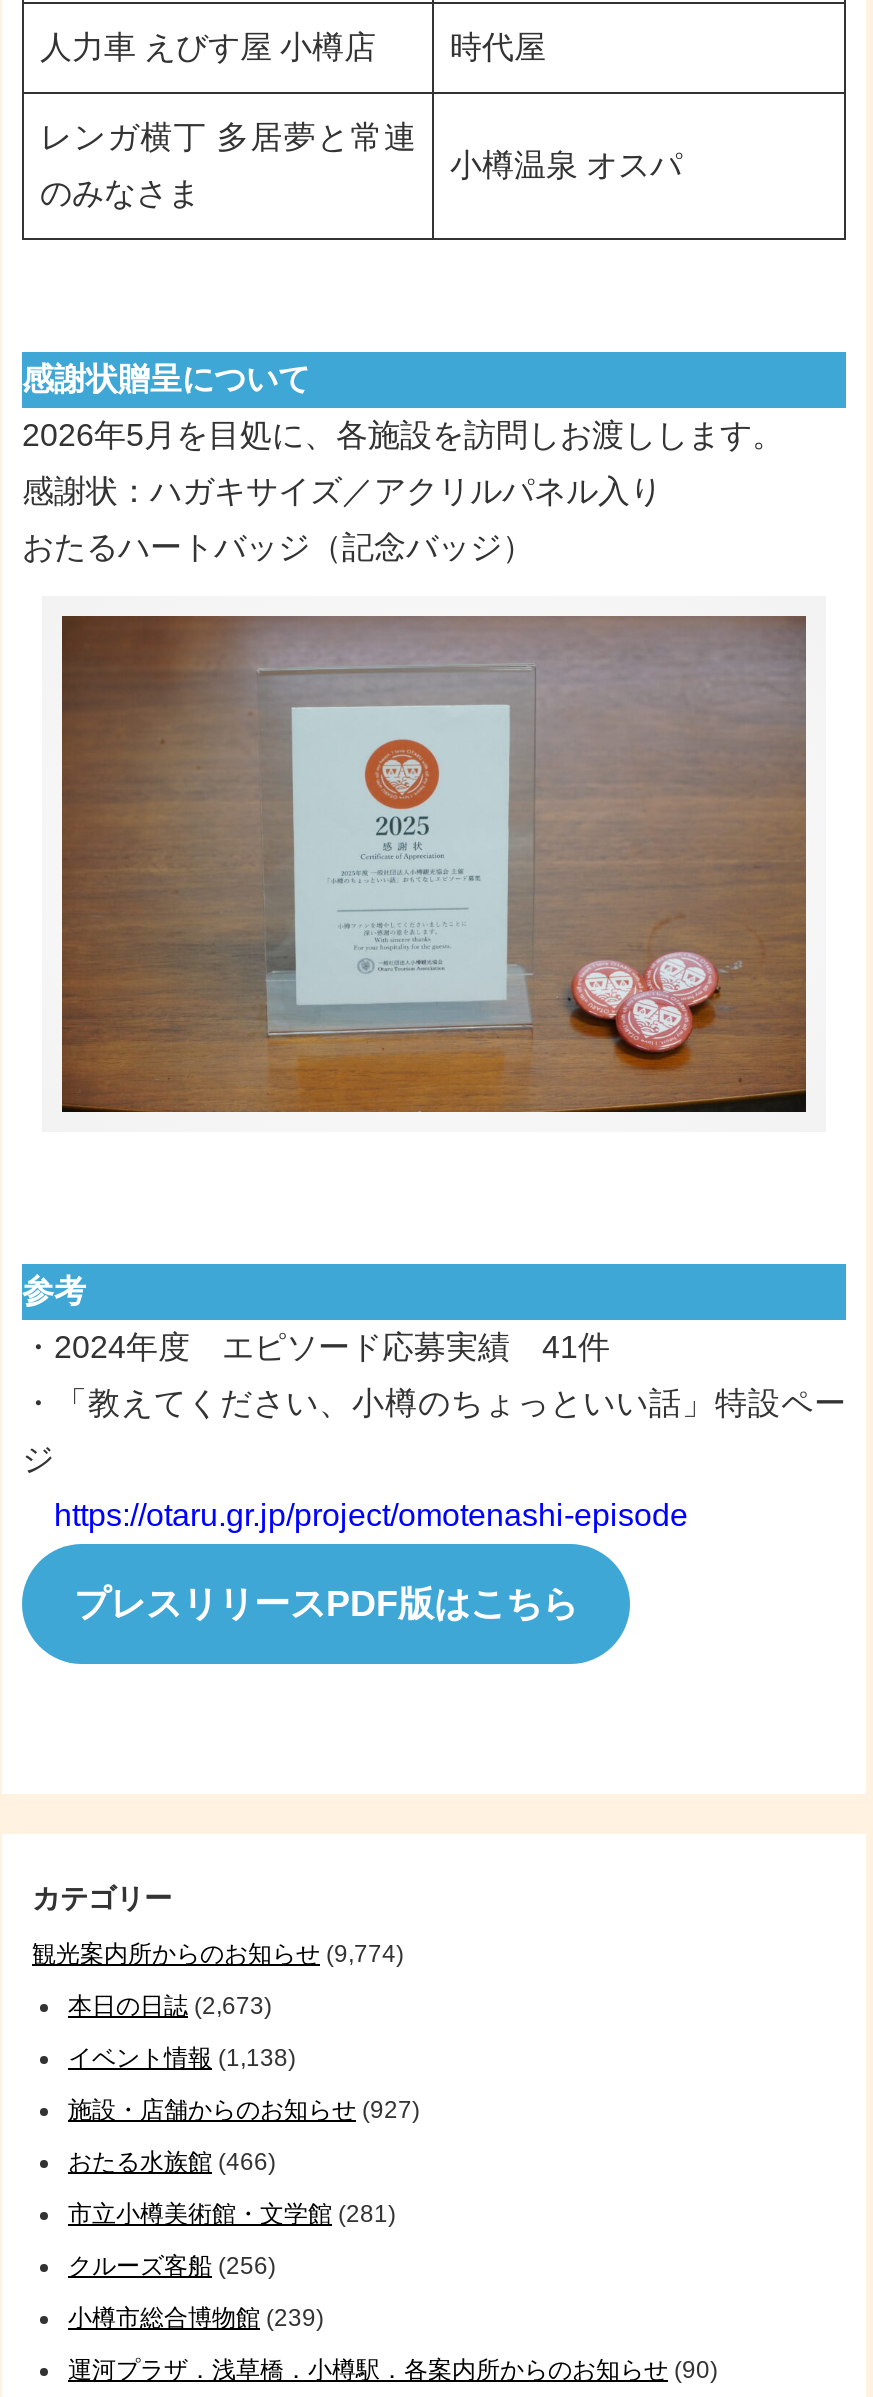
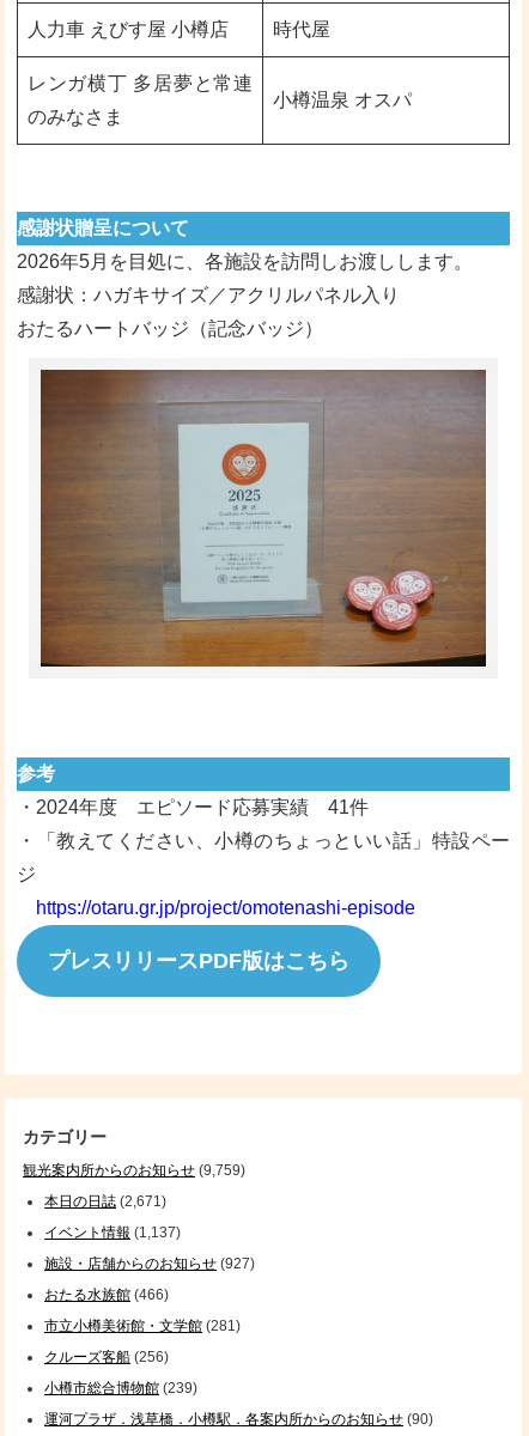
- 観光案内所からのお知らせ(9,774)
+ 観光案内所からのお知らせ(9,759)

- 本日の日誌(2,673)
+ 本日の日誌(2,671)

- イベント情報(1,138)
+ イベント情報(1,137)
